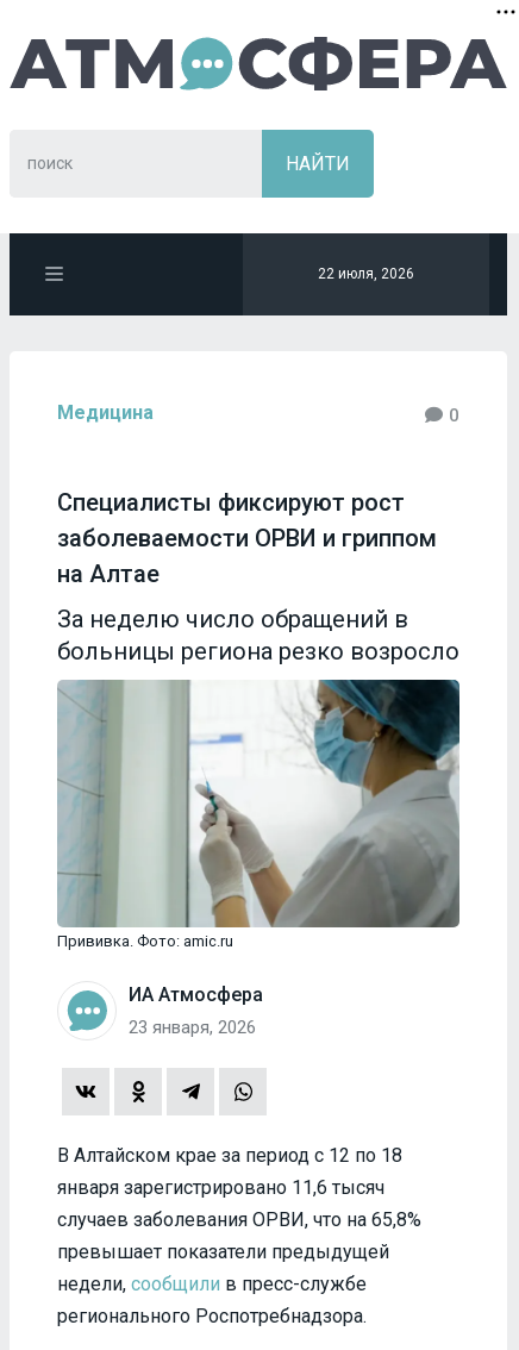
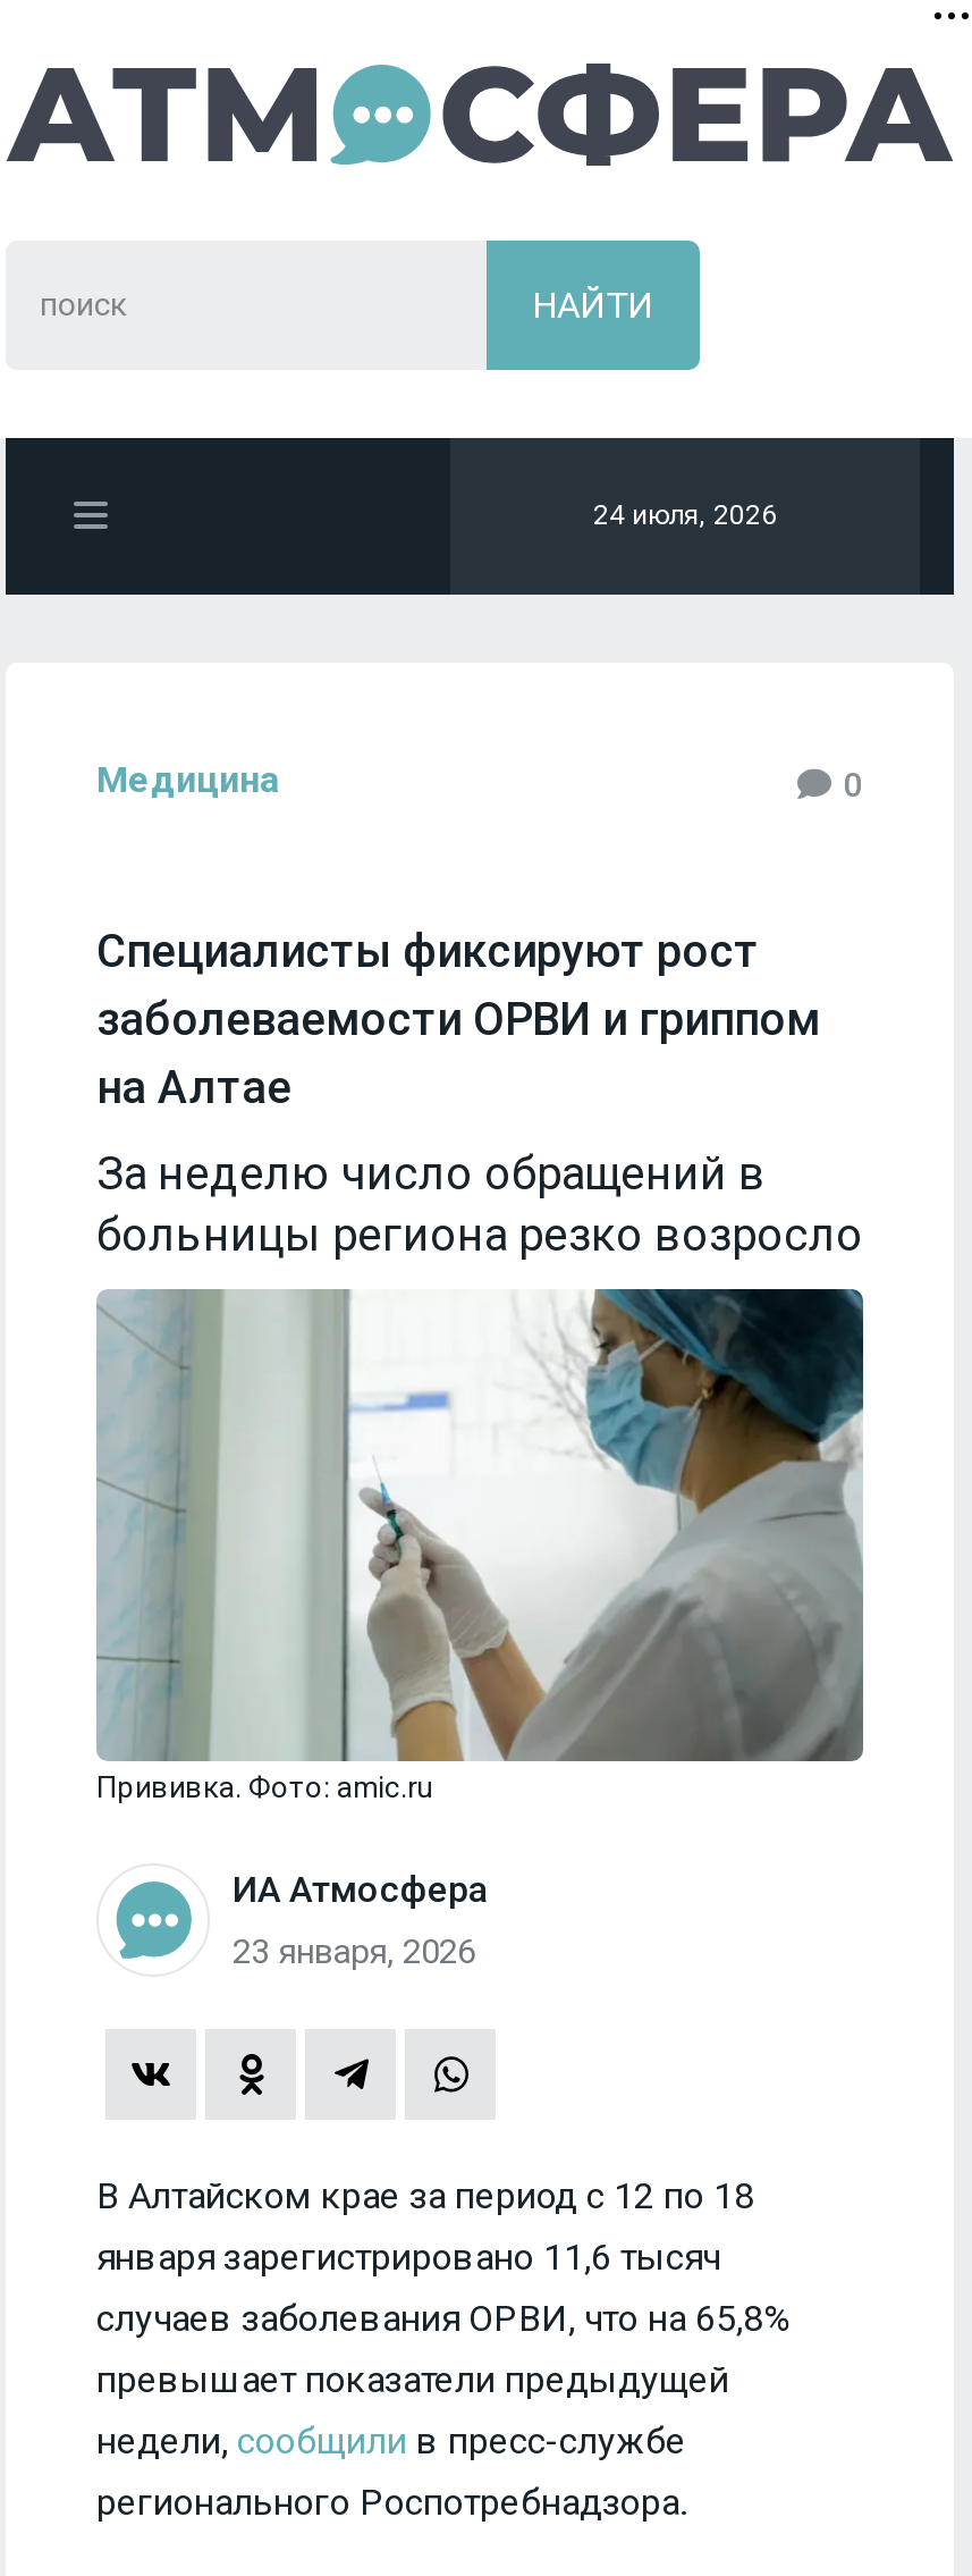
- 22 июля, 2026
+ 24 июля, 2026
